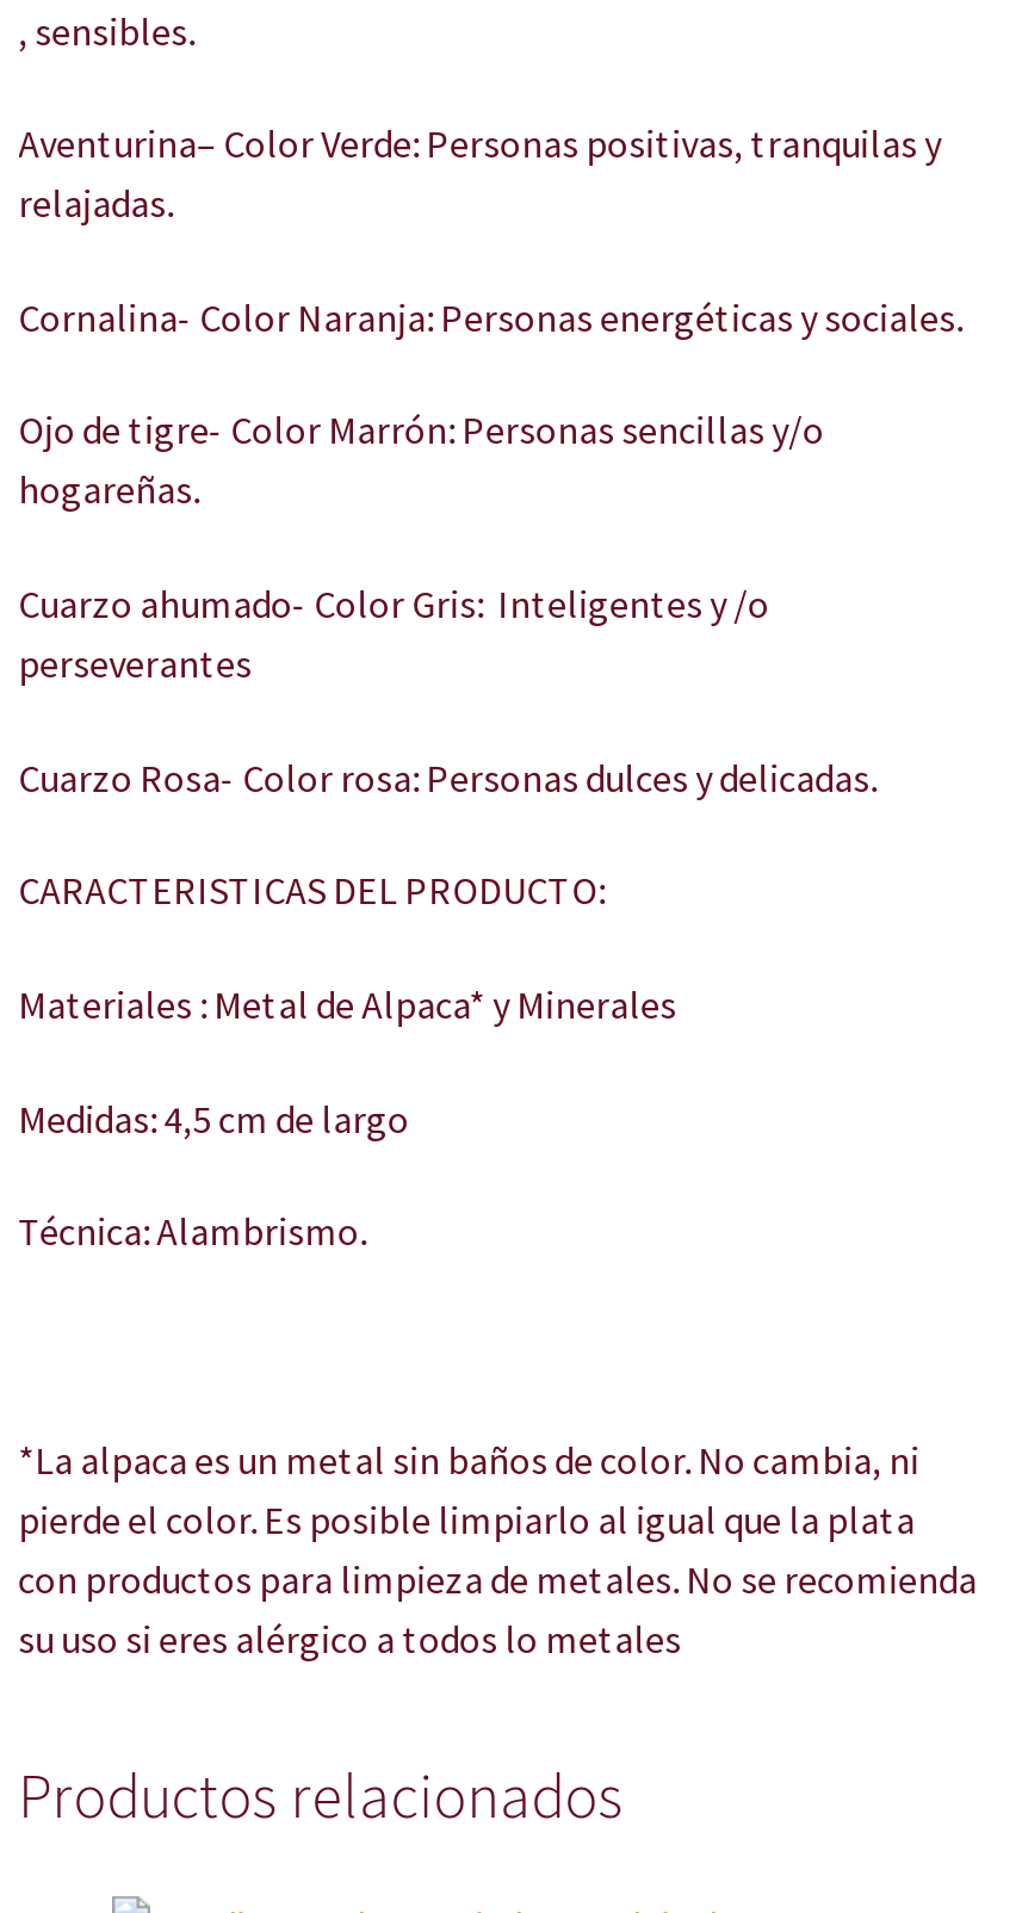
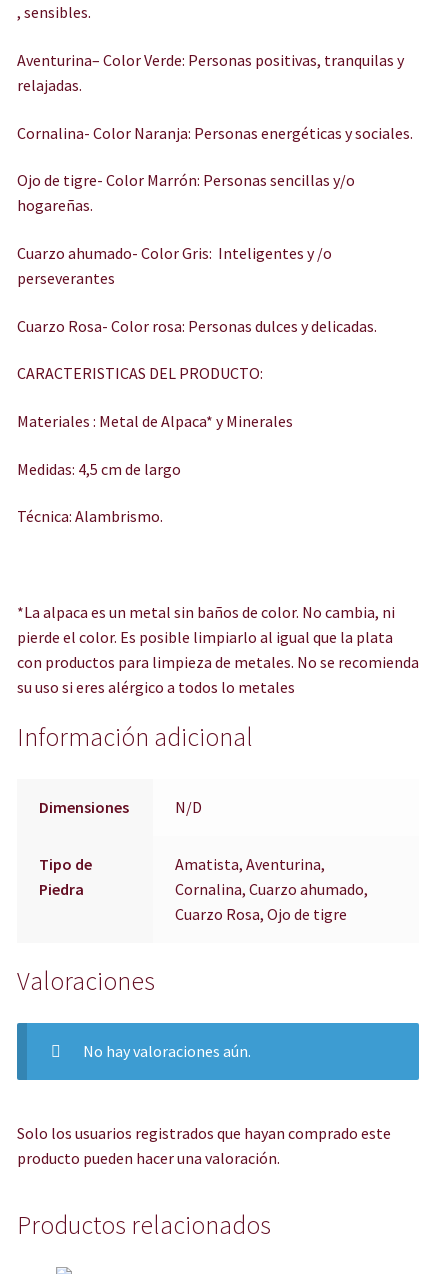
+ Información adicional
+ Dimensiones
+ N/D
+ Tipo de
+ Piedra

+ Amatista, Aventurina,
+ Cornalina, Cuarzo ahumado,
+ Cuarzo Rosa, Ojo de tigre
+ Valoraciones
+ No hay valoraciones aún.

+ Solo los usuarios registrados que hayan comprado este
+ producto pueden hacer una valoración.
